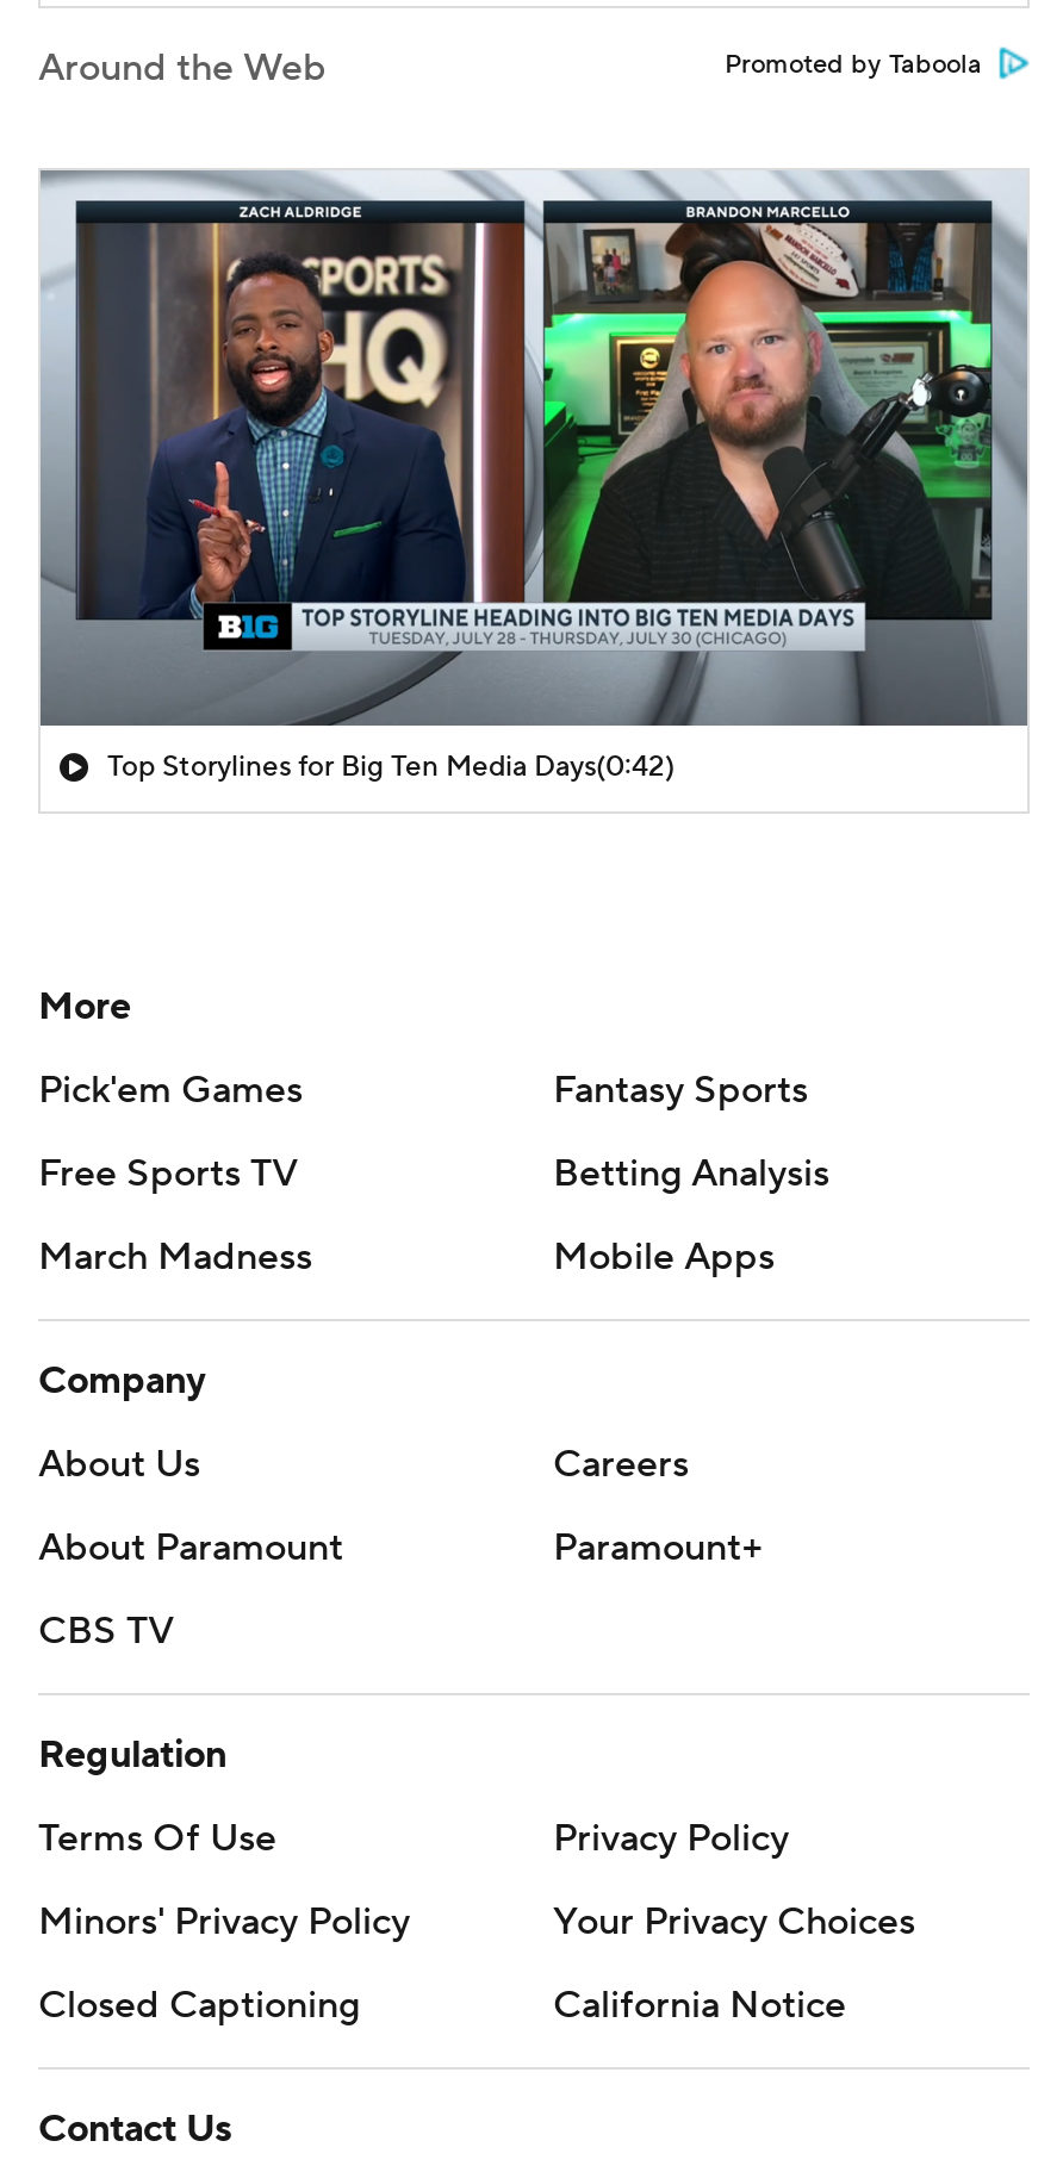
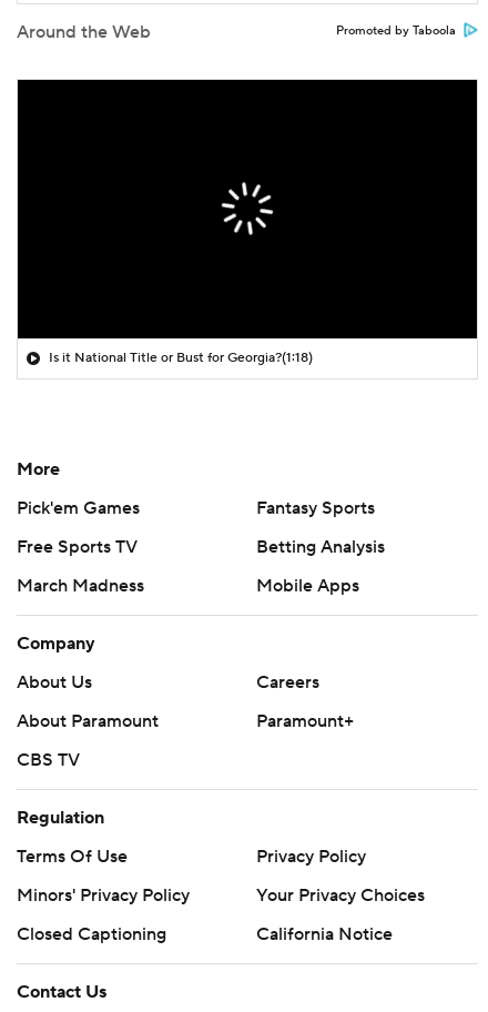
- [image]

- Top Storylines for Big Ten Media Days(0:42)
+ Is it National Title or Bust for Georgia?(1:18)
